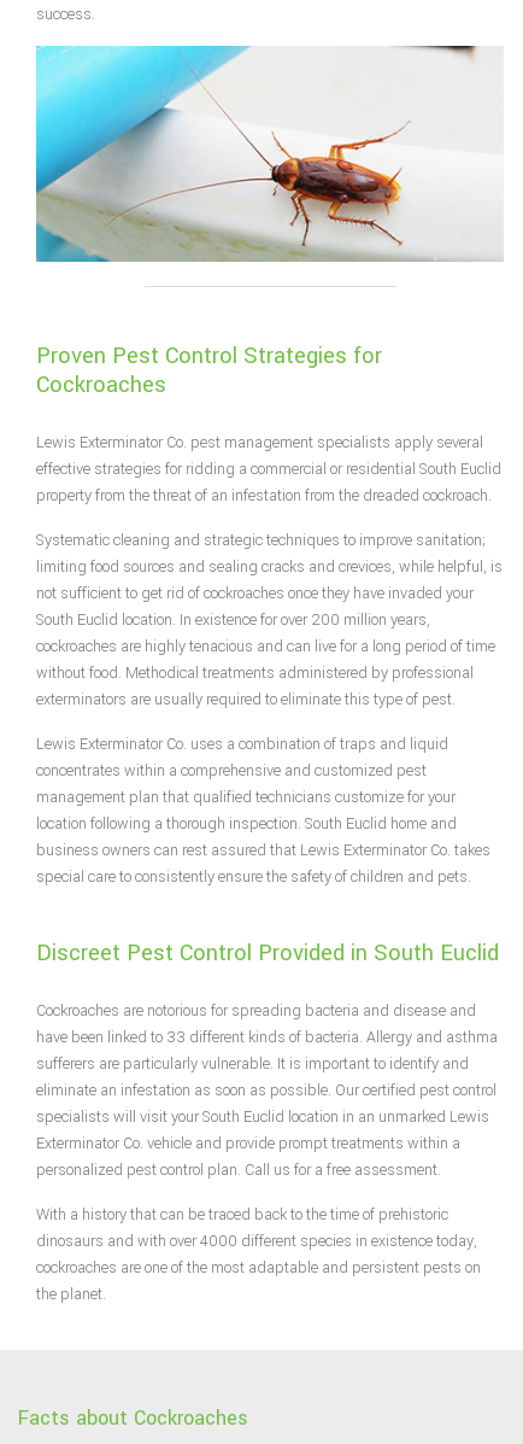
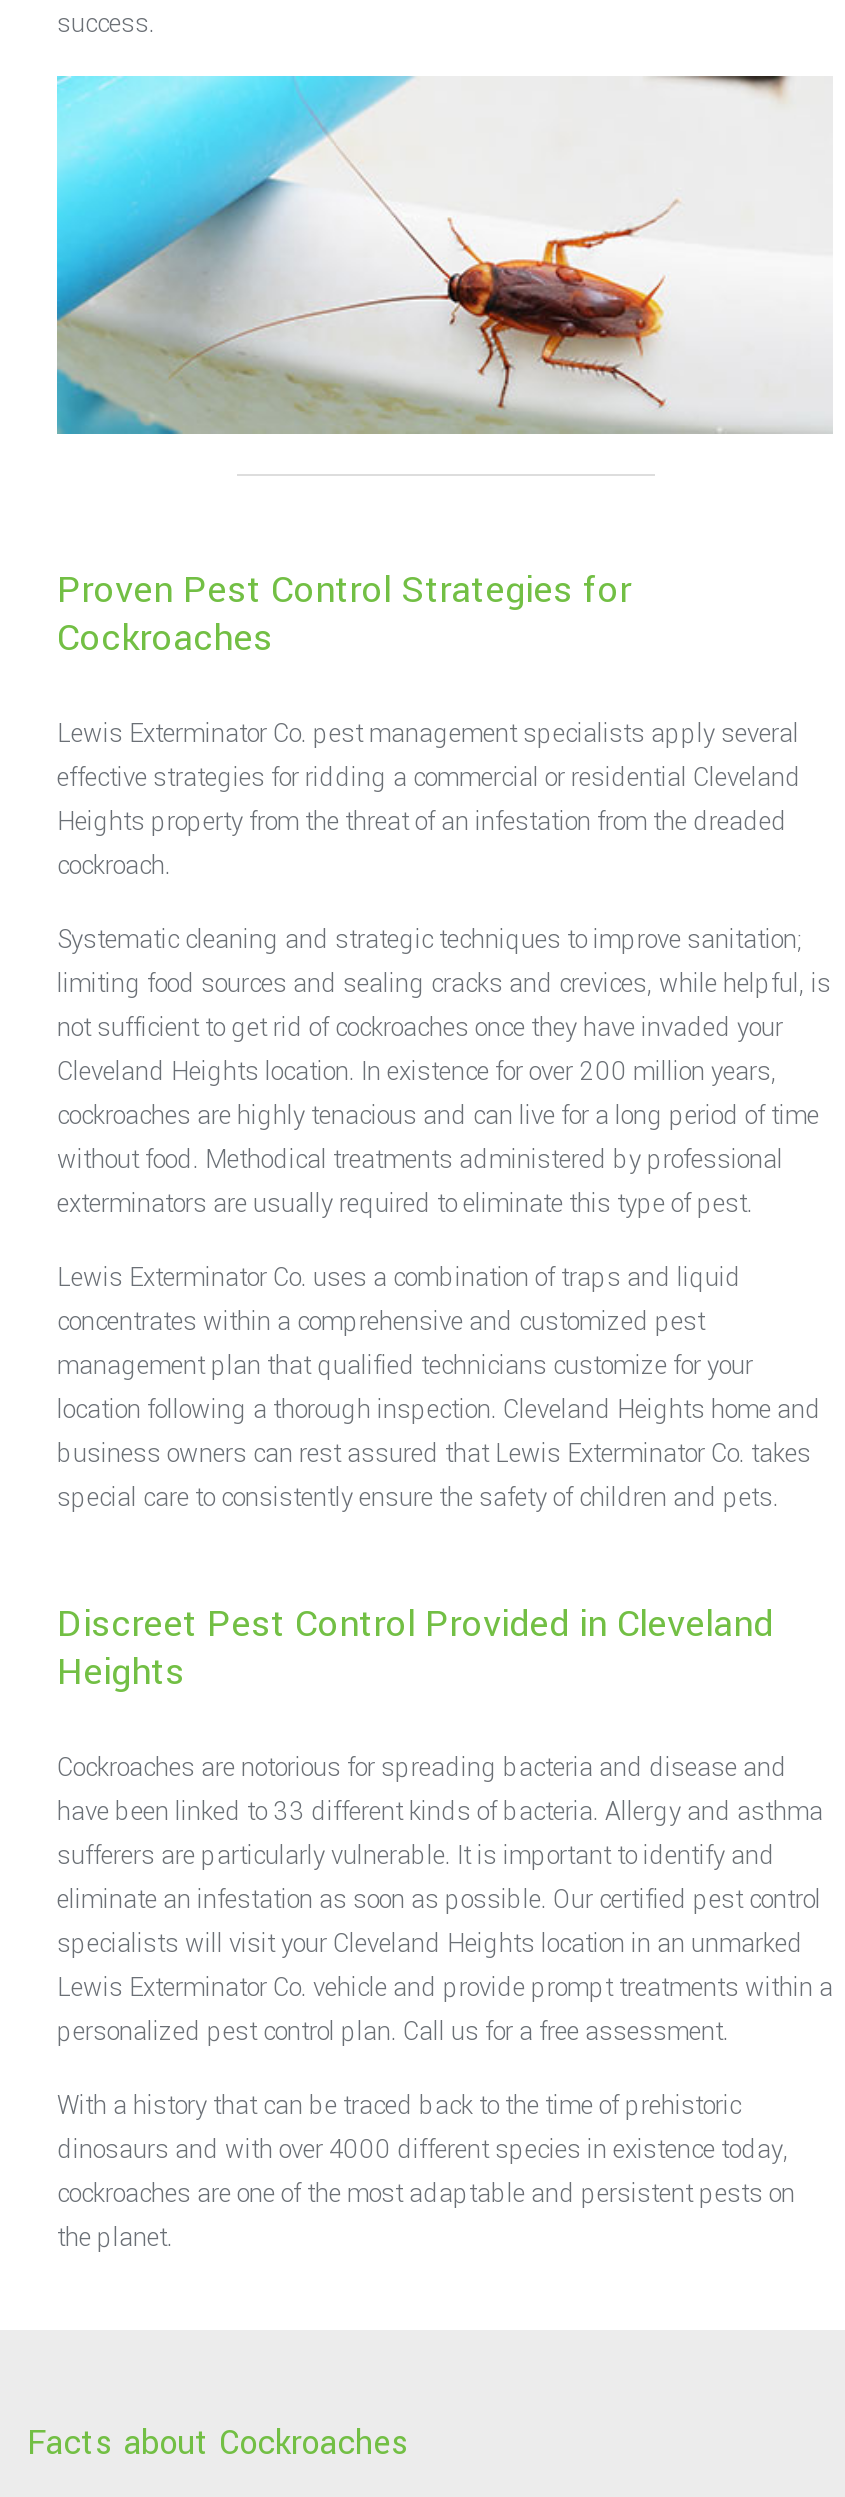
- effective strategies for ridding a commercial or residential South Euclid
- property from the threat of an infestation from the dreaded cockroach.
+ effective strategies for ridding a commercial or residential Cleveland
+ Heights property from the threat of an infestation from the dreaded
+ cockroach.

- South Euclid location. In existence for over 200 million years,
+ Cleveland Heights location. In existence for over 200 million years,

- location following a thorough inspection. South Euclid home and
+ location following a thorough inspection. Cleveland Heights home and

- Discreet Pest Control Provided in South Euclid
+ Discreet Pest Control Provided in Cleveland
+ Heights

- specialists will visit your South Euclid location in an unmarked Lewis
- Exterminator Co. vehicle and provide prompt treatments within a
+ specialists will visit your Cleveland Heights location in an unmarked
+ Lewis Exterminator Co. vehicle and provide prompt treatments within a
